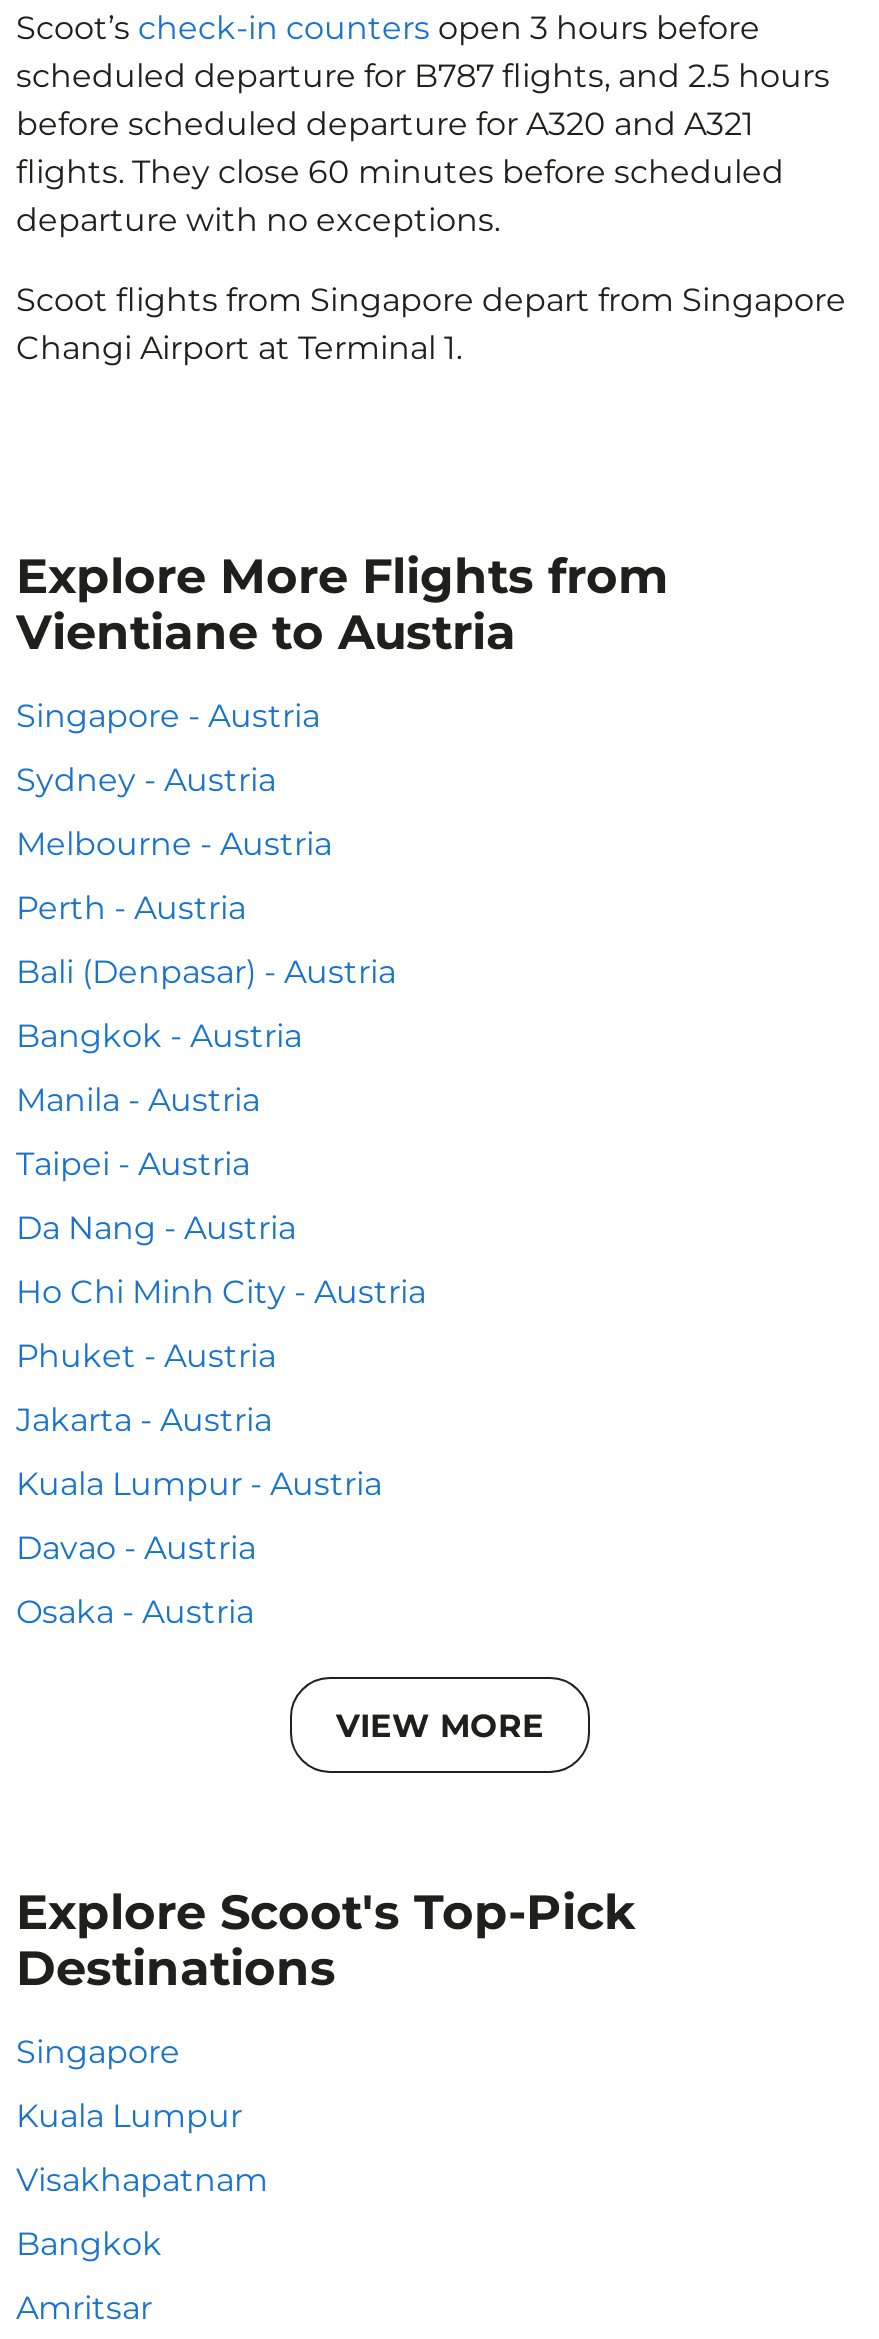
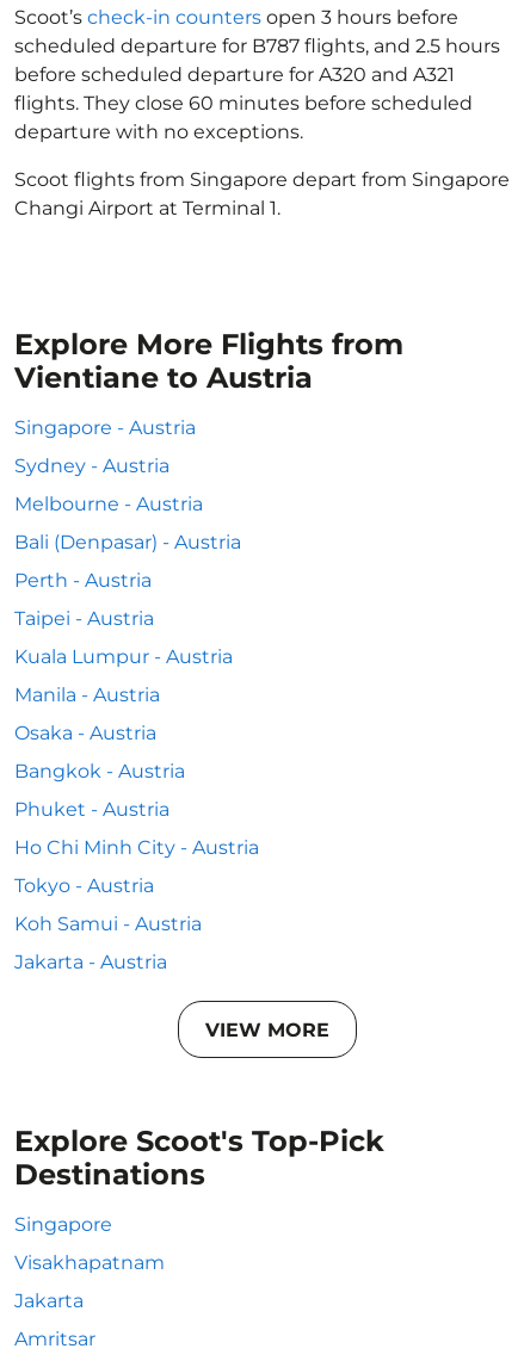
moved down: Perth - Austria

moved down: Bangkok - Austria

moved down: Manila - Austria

moved up: Taipei - Austria

- Da Nang - Austria

moved down: Phuket - Austria | Ho Chi Minh City - Austria

moved down: Jakarta - Austria

moved up: Kuala Lumpur - Austria

- Davao - Austria

moved up: Osaka - Austria

+ Tokyo - Austria
+ Koh Samui - Austria

- Kuala Lumpur

- Bangkok
+ Jakarta
